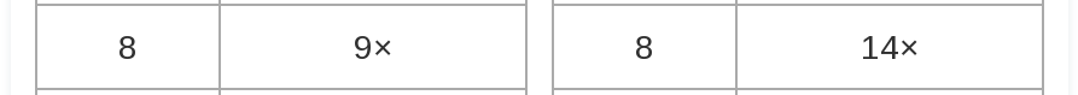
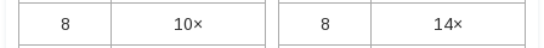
- 9×
+ 10×
